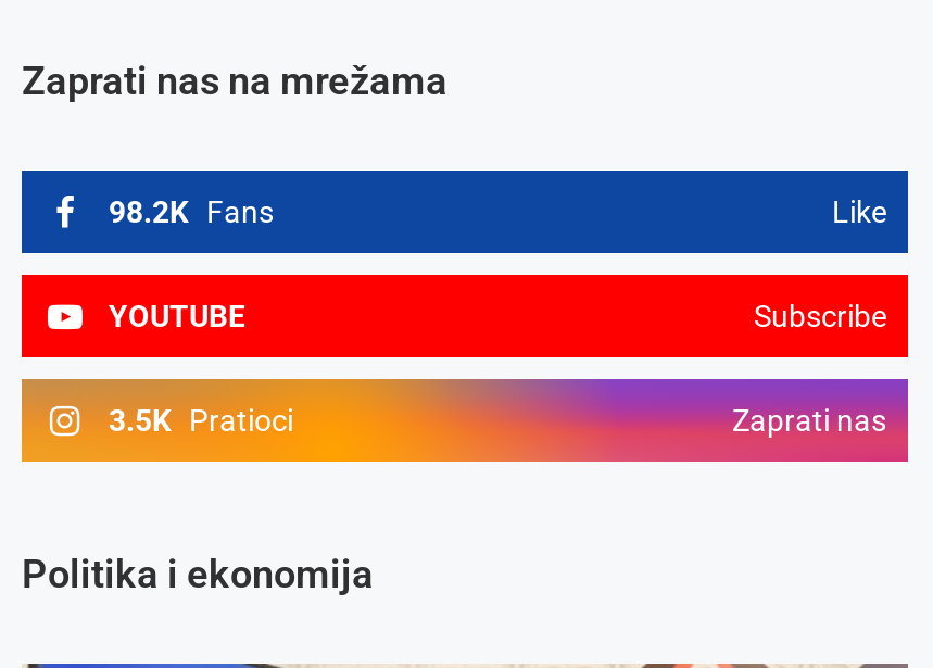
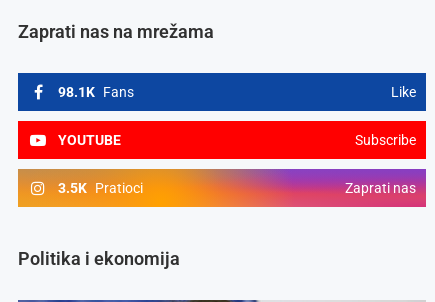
- 98.2K Fans
+ 98.1K Fans
